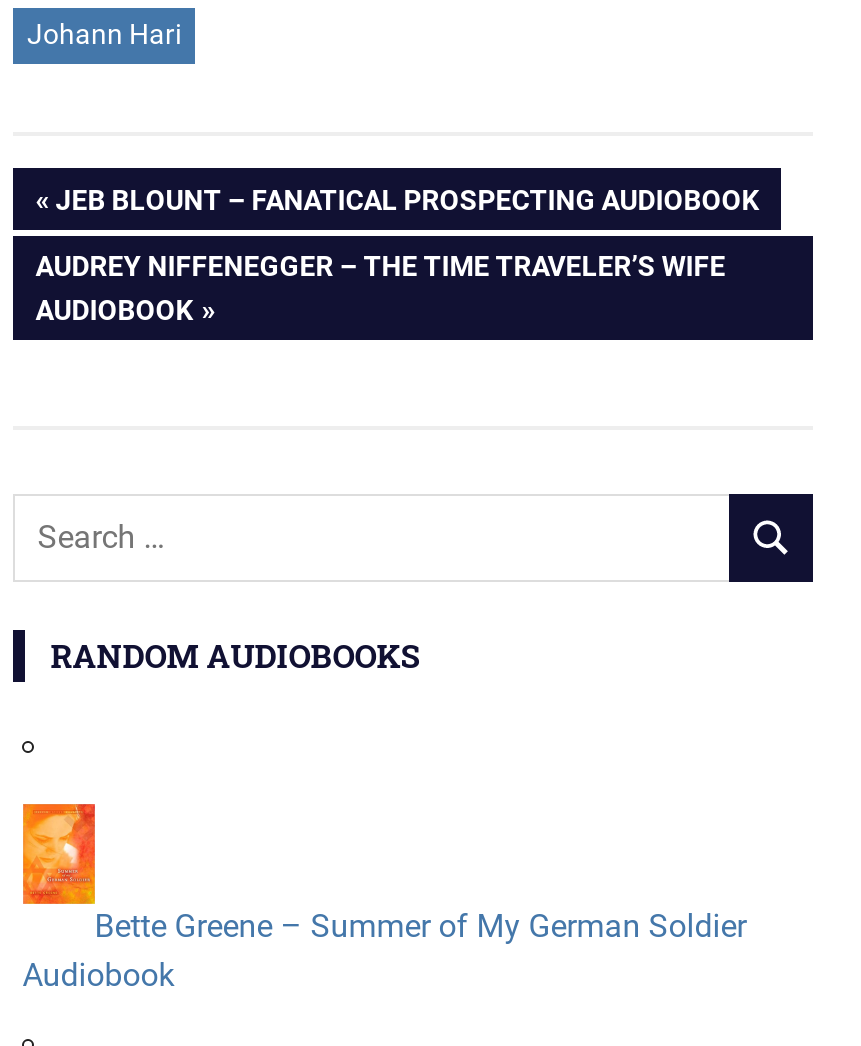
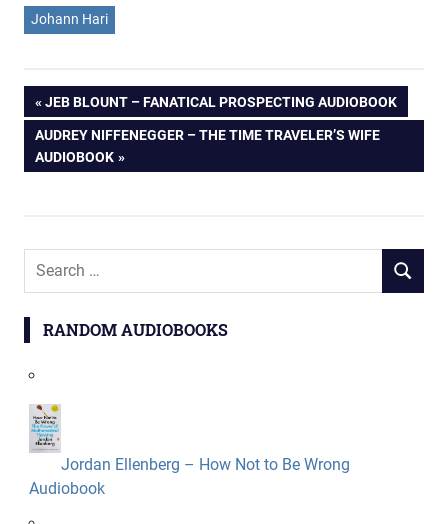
- [image]
- Bette Greene – Summer of My German Soldier
+ [image]
+ Jordan Ellenberg – How Not to Be Wrong
